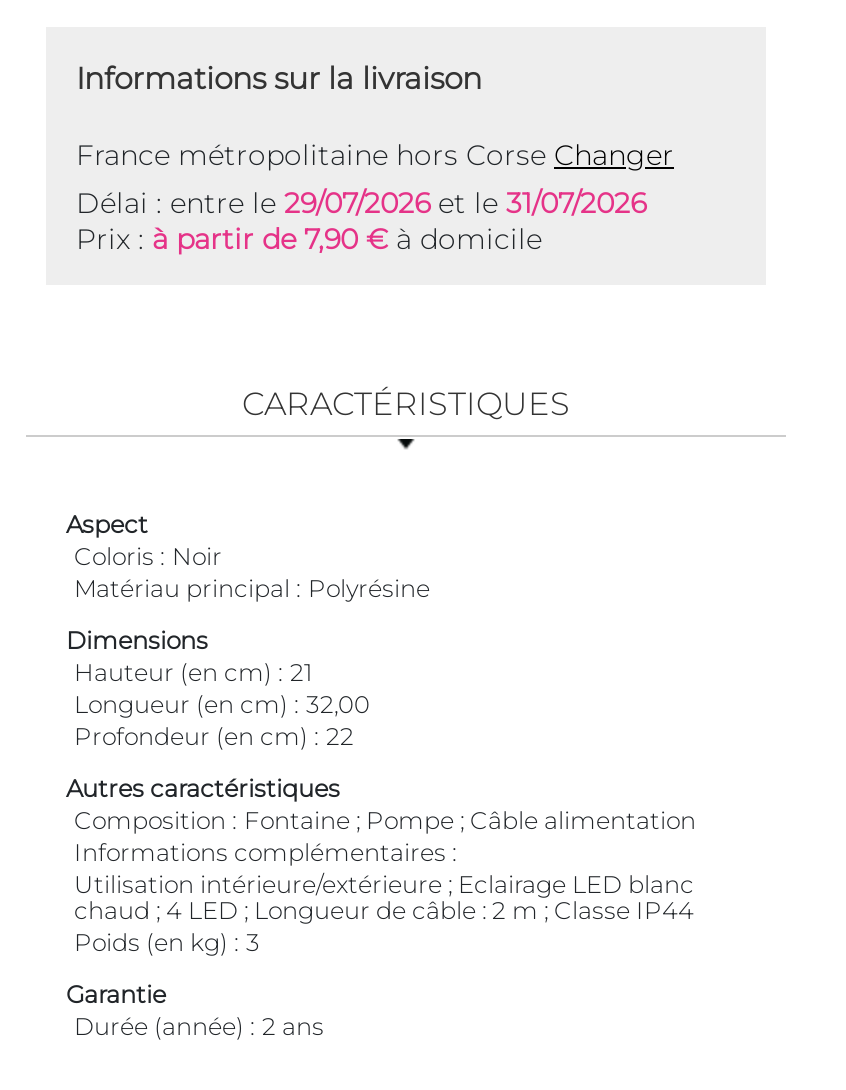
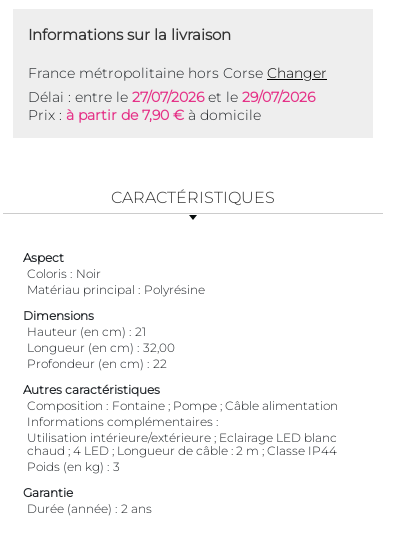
- Délai : entre le 29/07/2026 et le 31/07/2026
+ Délai : entre le 27/07/2026 et le 29/07/2026
